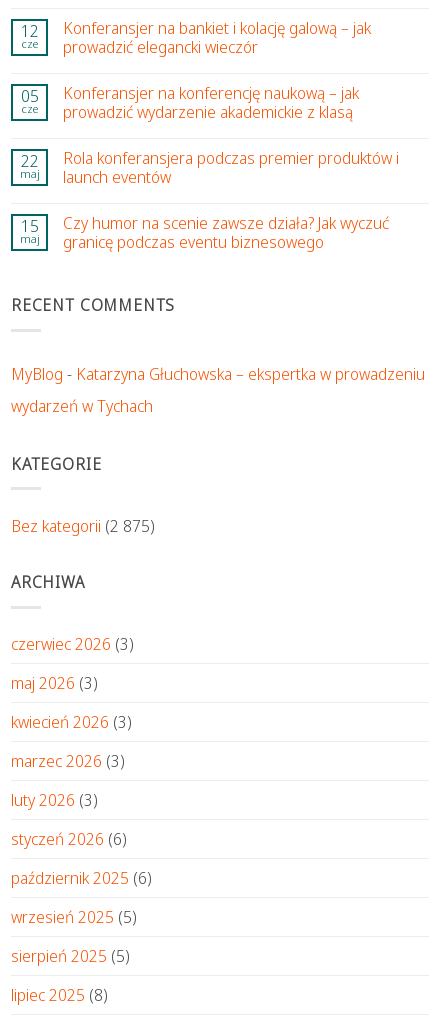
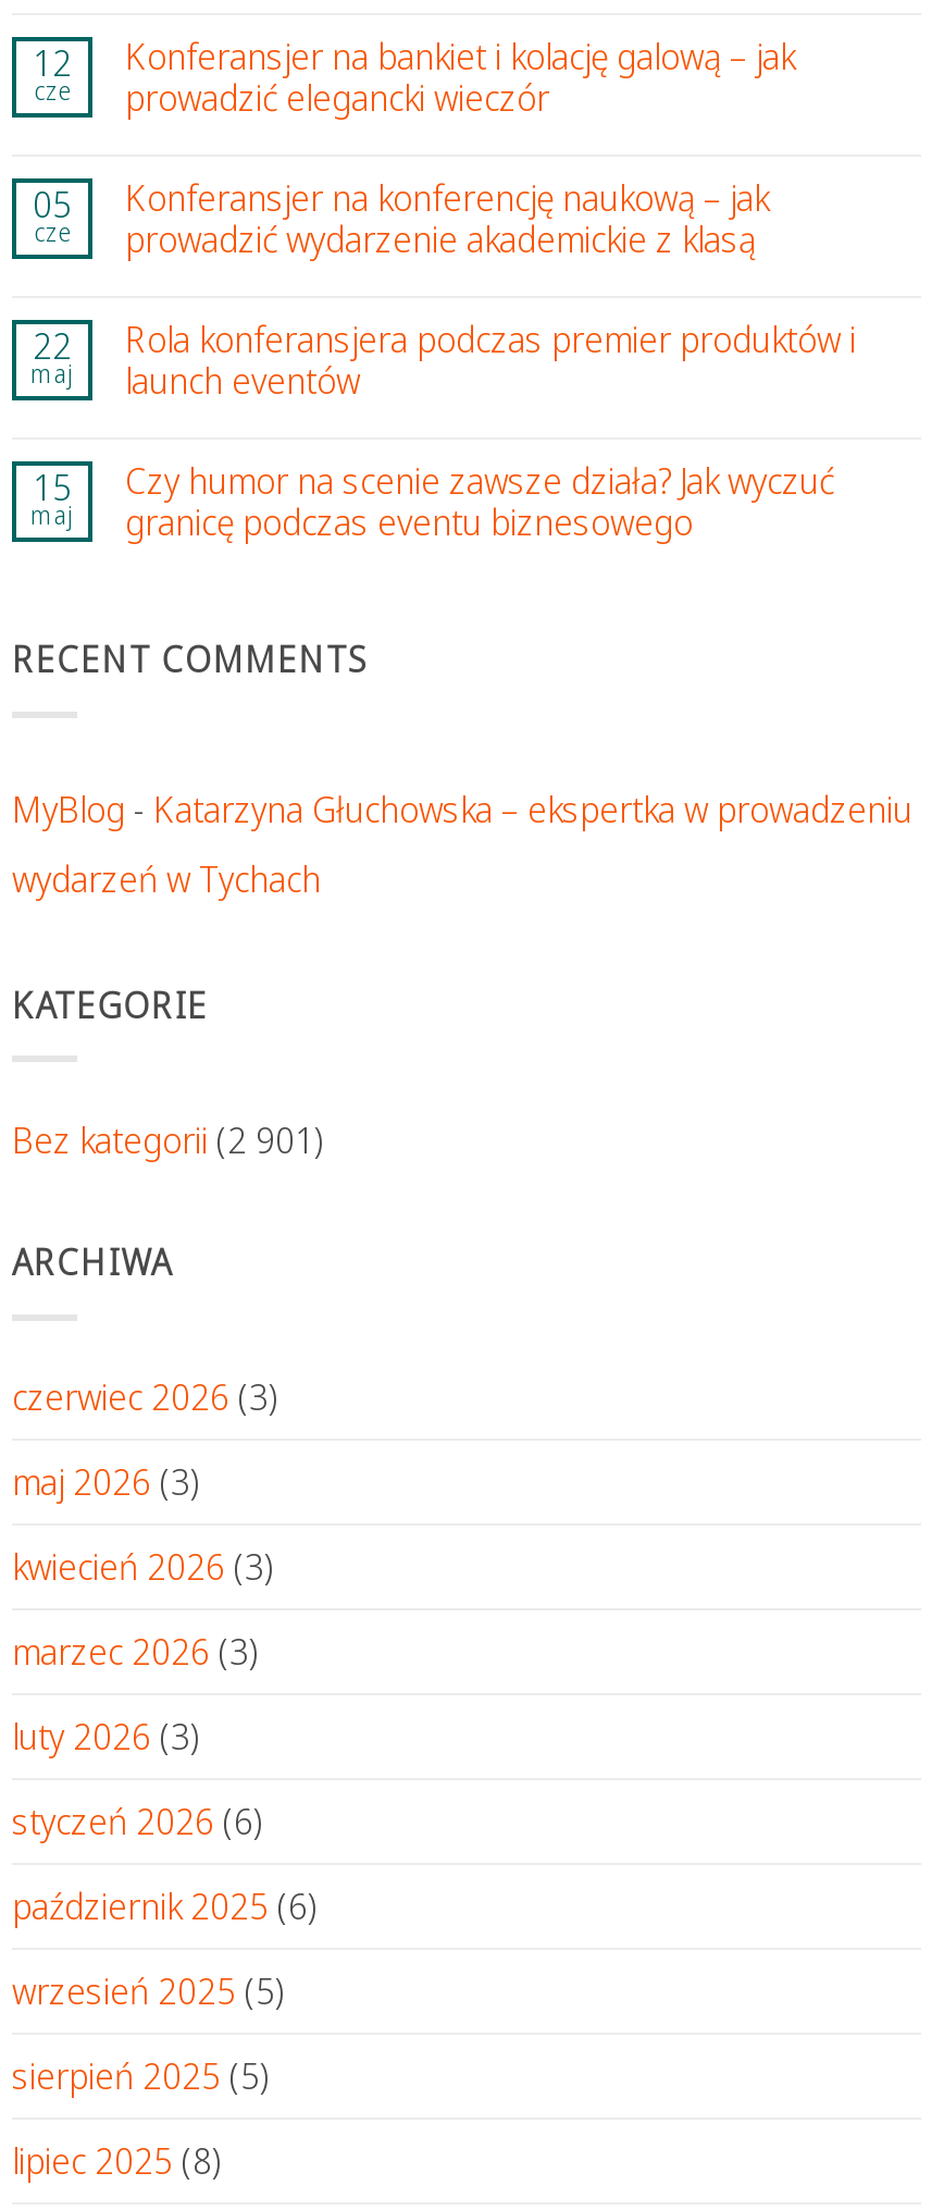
- Bez kategorii (2 875)
+ Bez kategorii (2 901)
